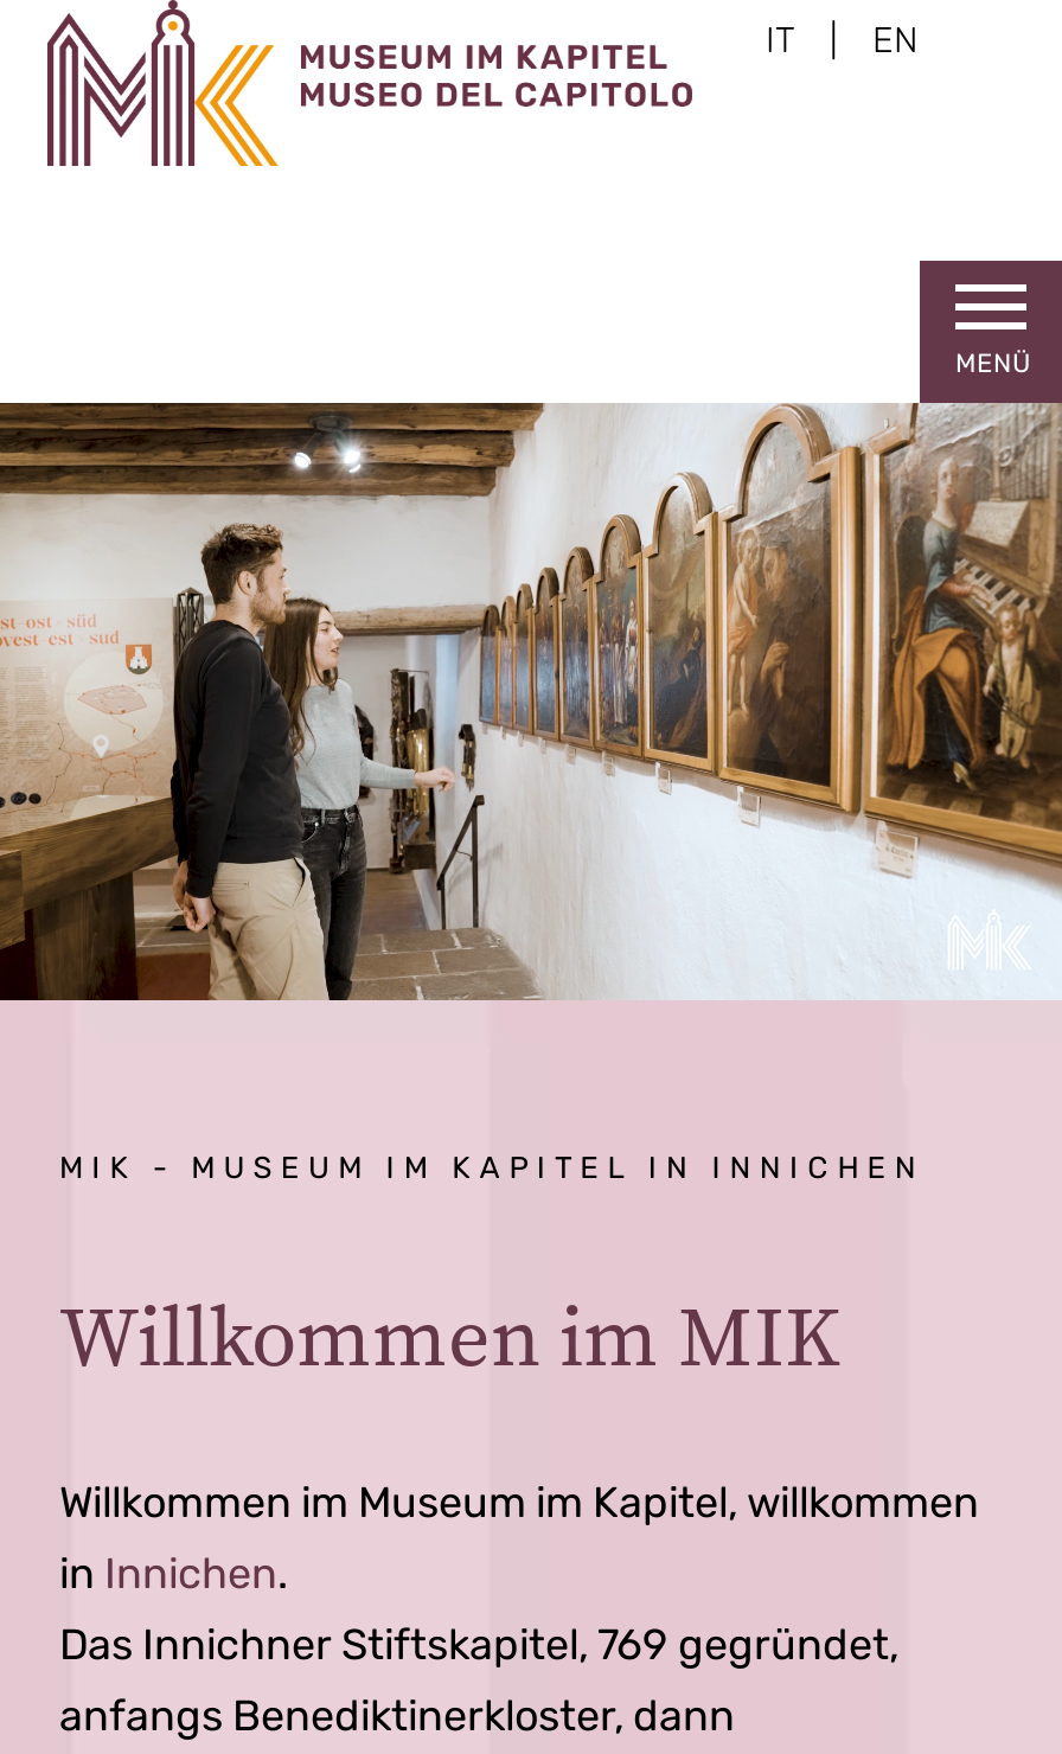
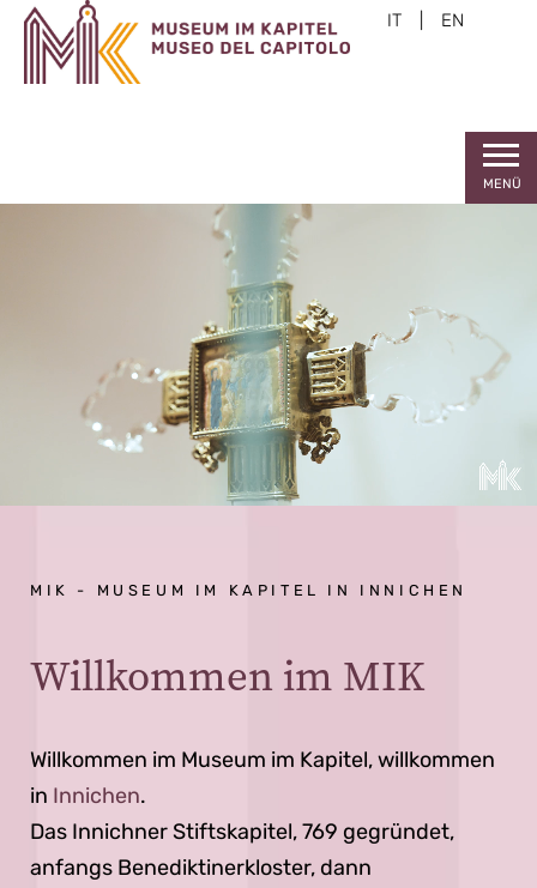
- [image]
+ [image]
